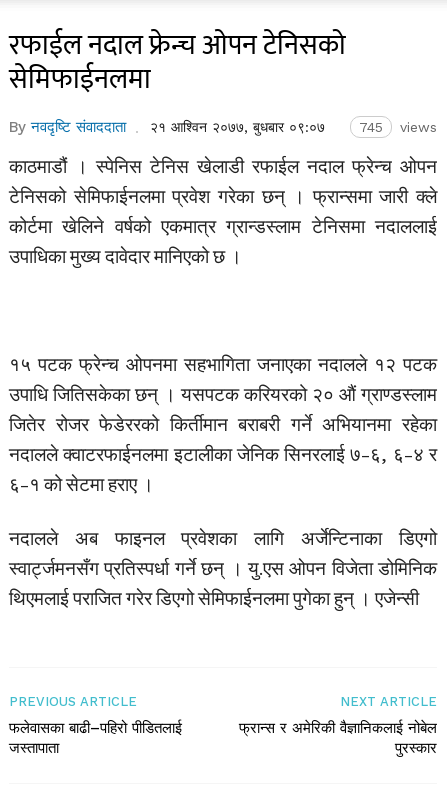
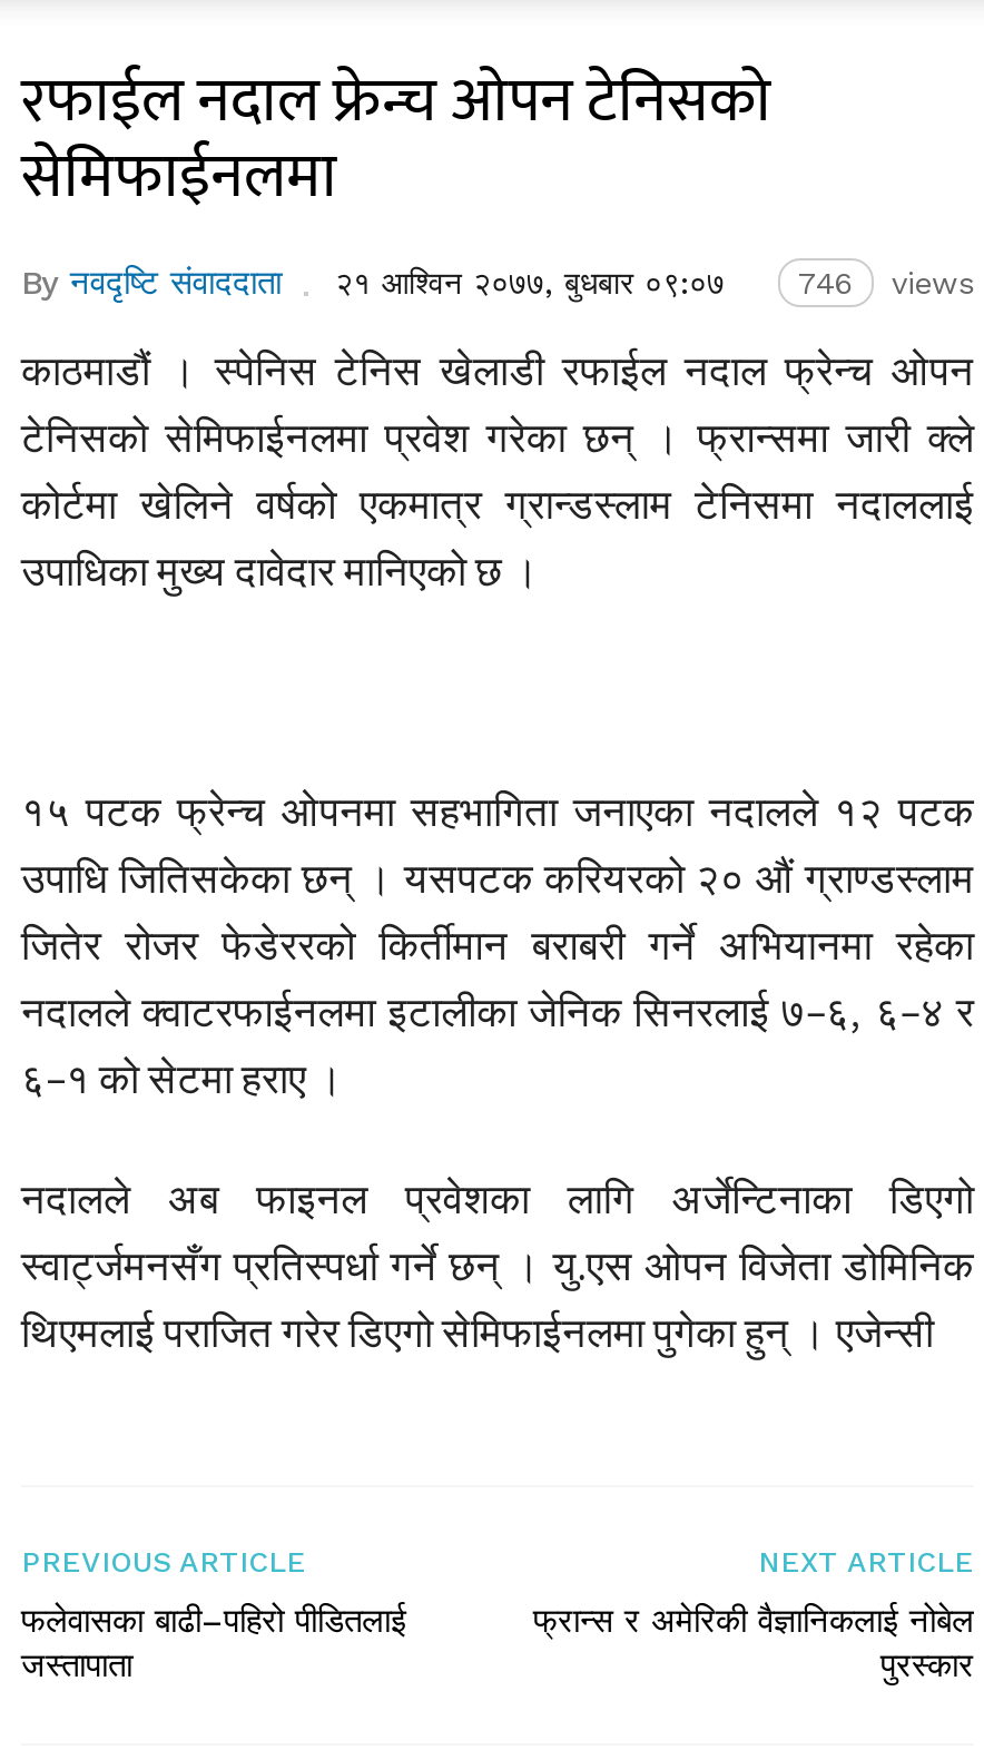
- 745 views
+ 746 views
